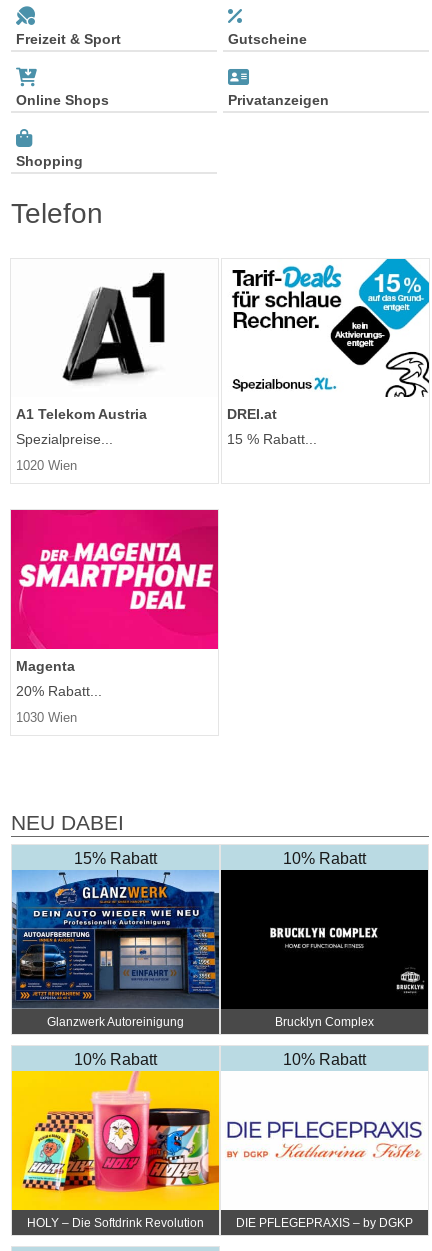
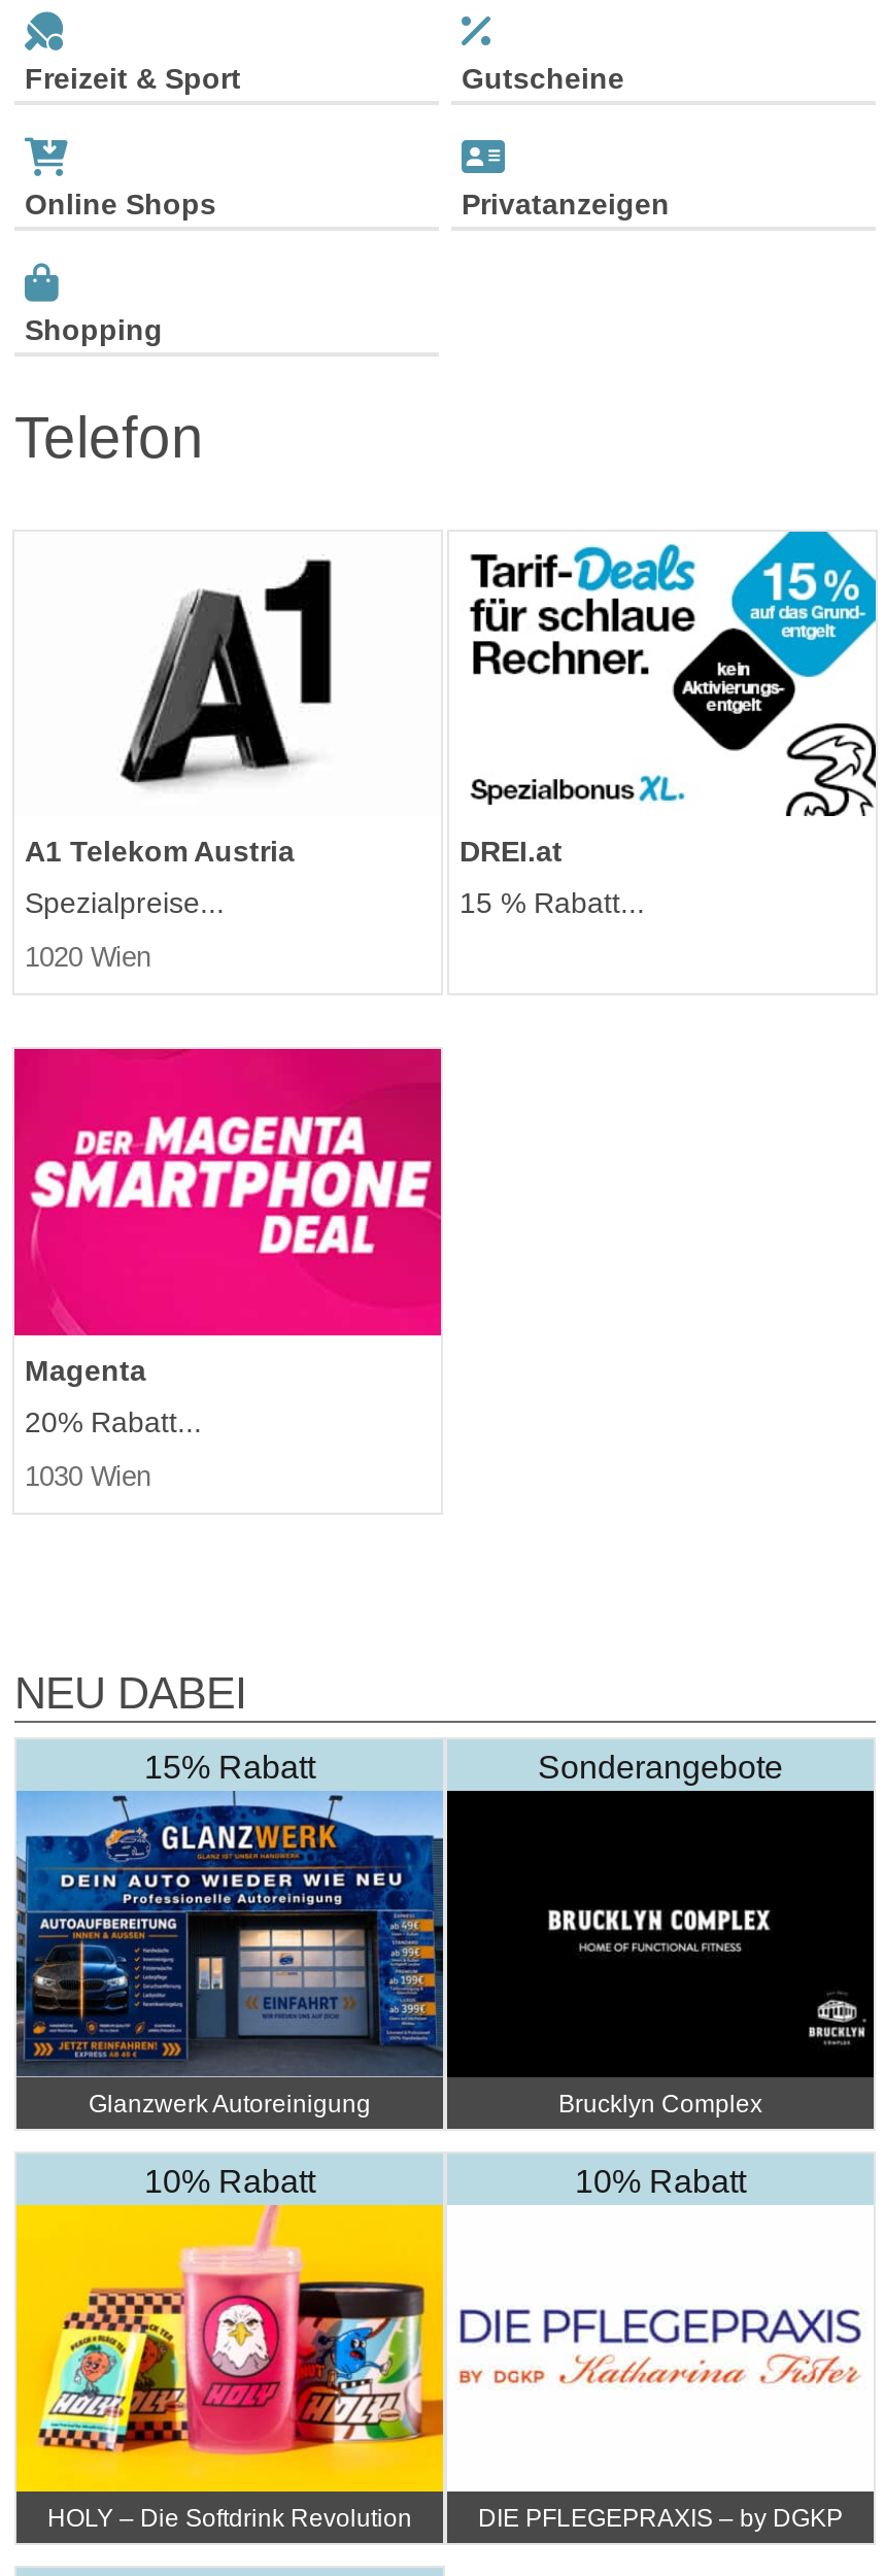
- 10% Rabatt
+ Sonderangebote
